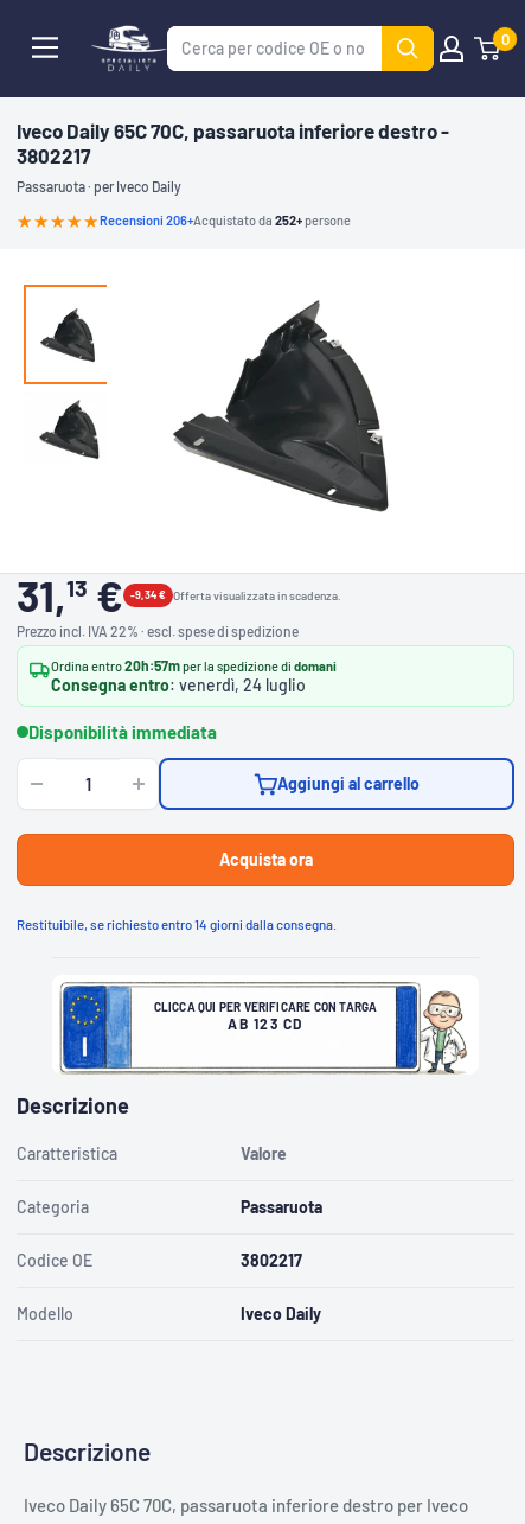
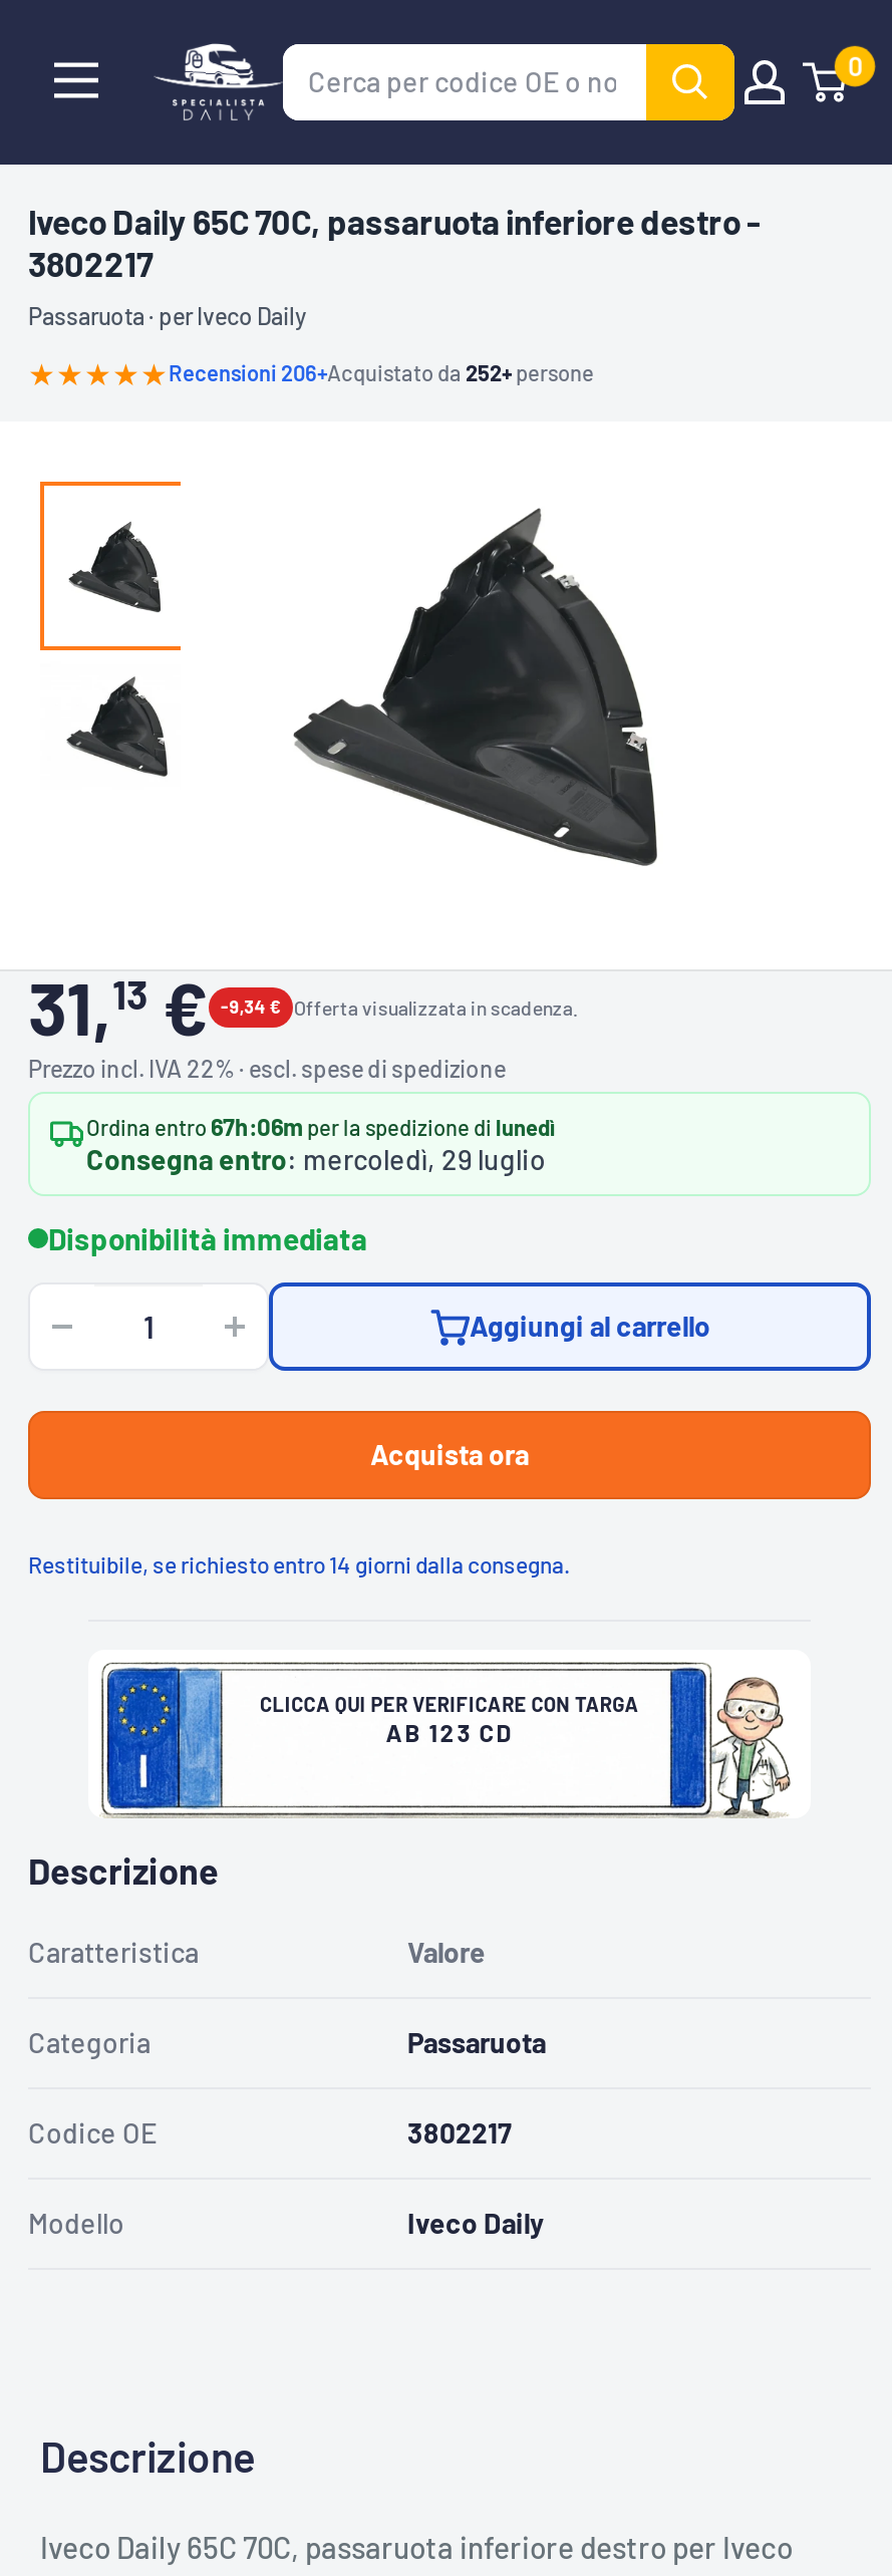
- Ordina entro 20h:57m per la spedizione di domani
+ Ordina entro 67h:06m per la spedizione di lunedì

- Consegna entro: venerdì, 24 luglio
+ Consegna entro: mercoledì, 29 luglio
